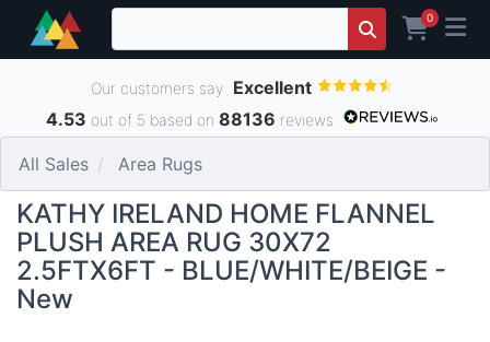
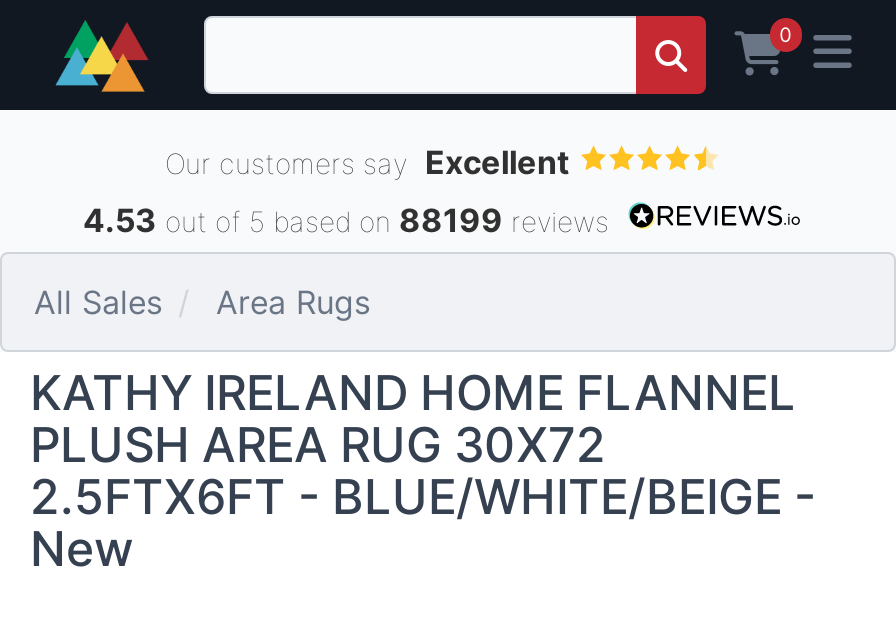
- 4.53 out of 5 based on 88136 reviews
+ 4.53 out of 5 based on 88199 reviews
